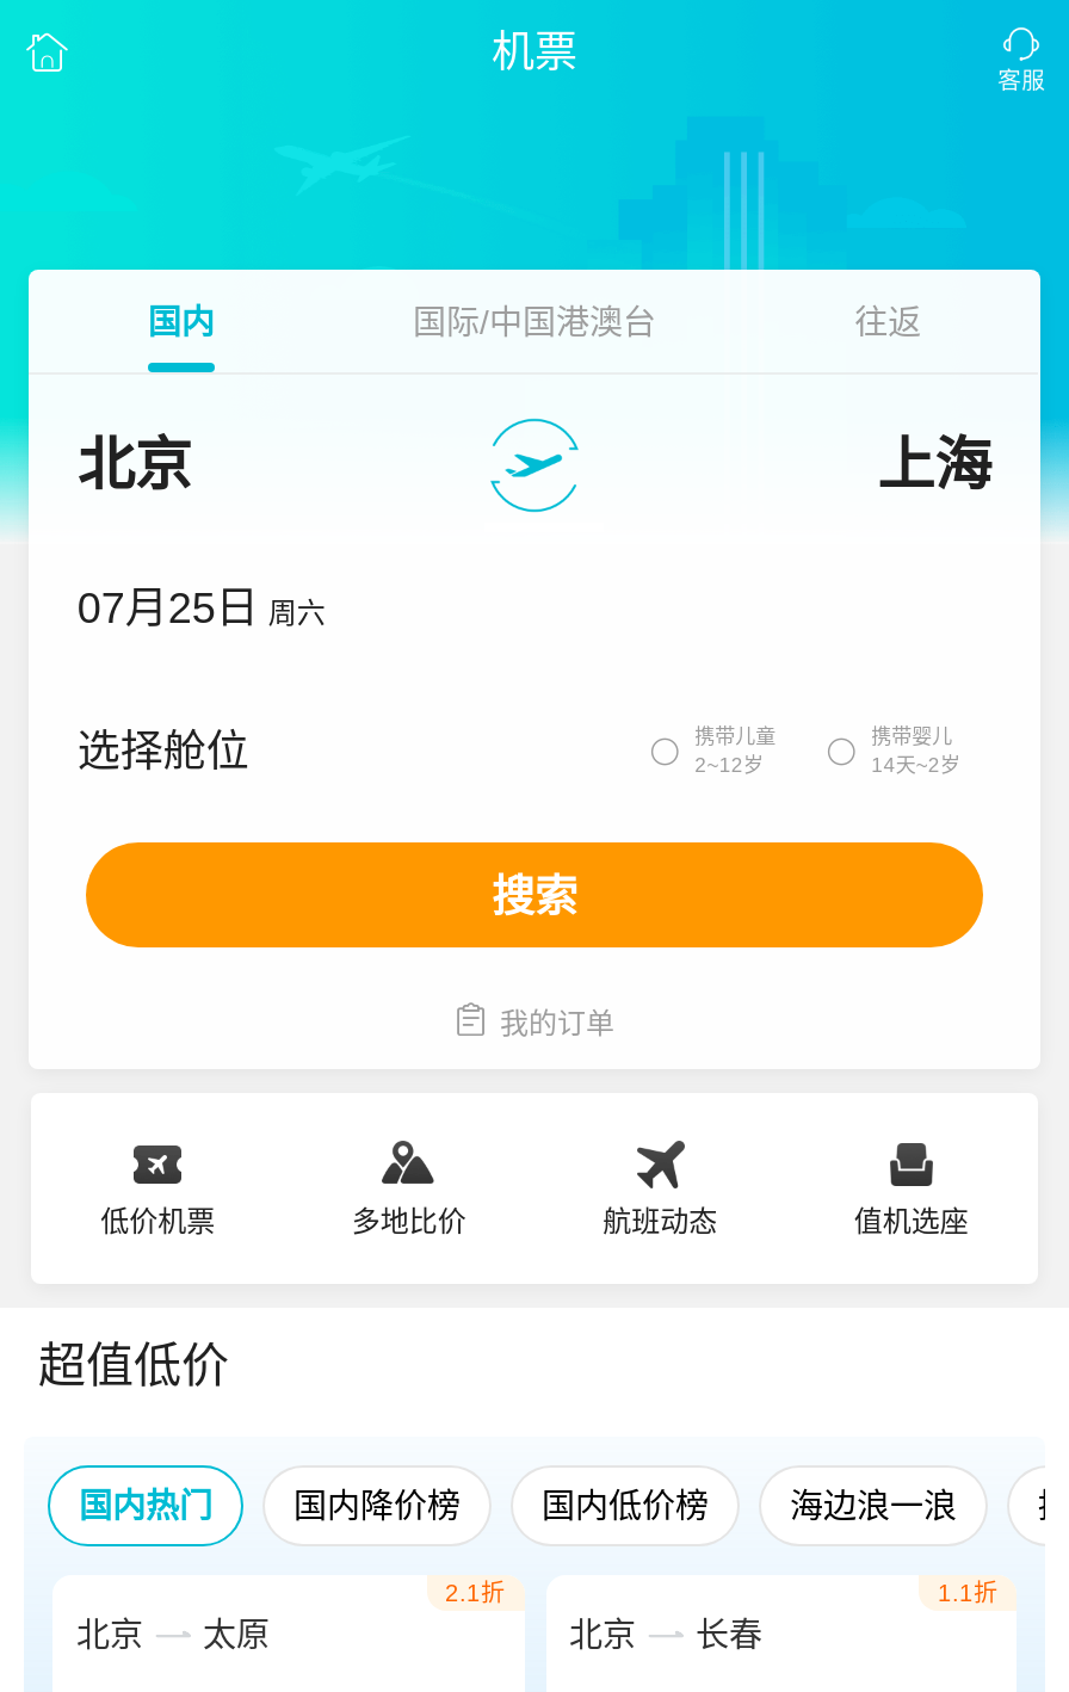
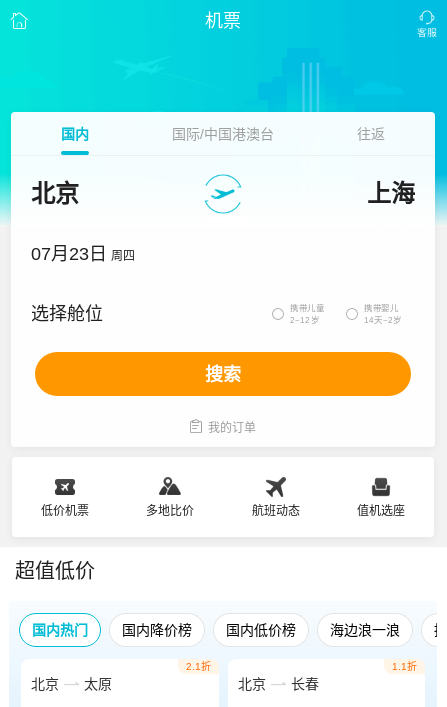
- 07月25日 周六
+ 07月23日 周四
